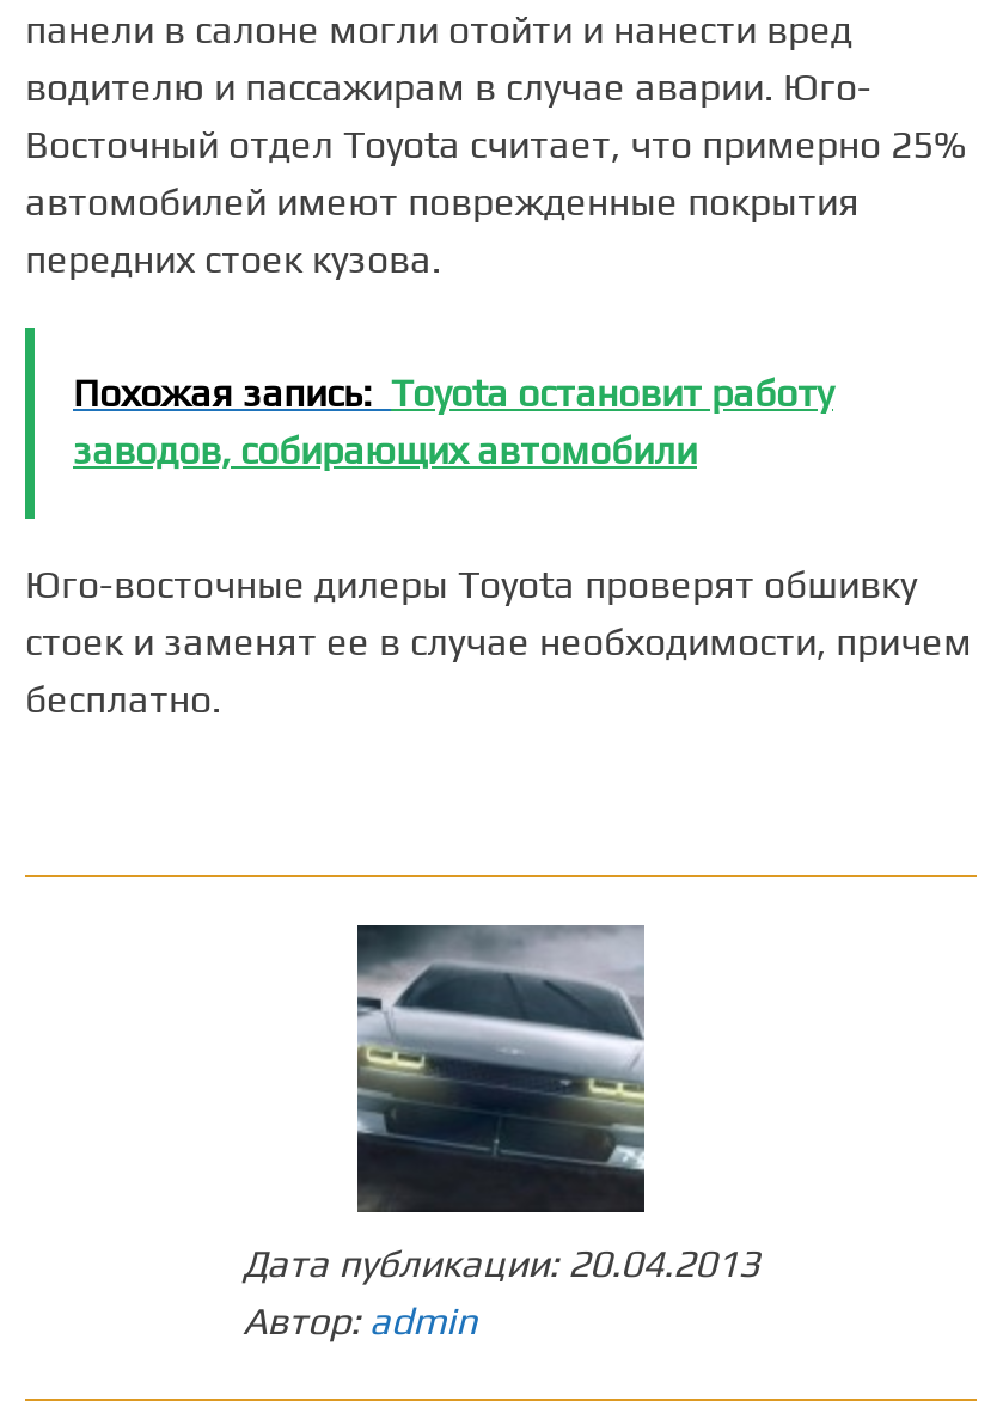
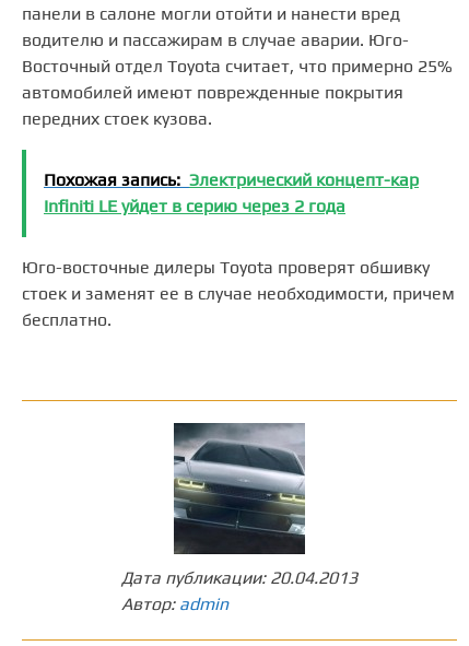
- Похожая запись: Toyota остановит работу
- заводов, собирающих автомобили
+ Похожая запись: Электрический концепт-кар
+ Infiniti LE уйдет в серию через 2 года
